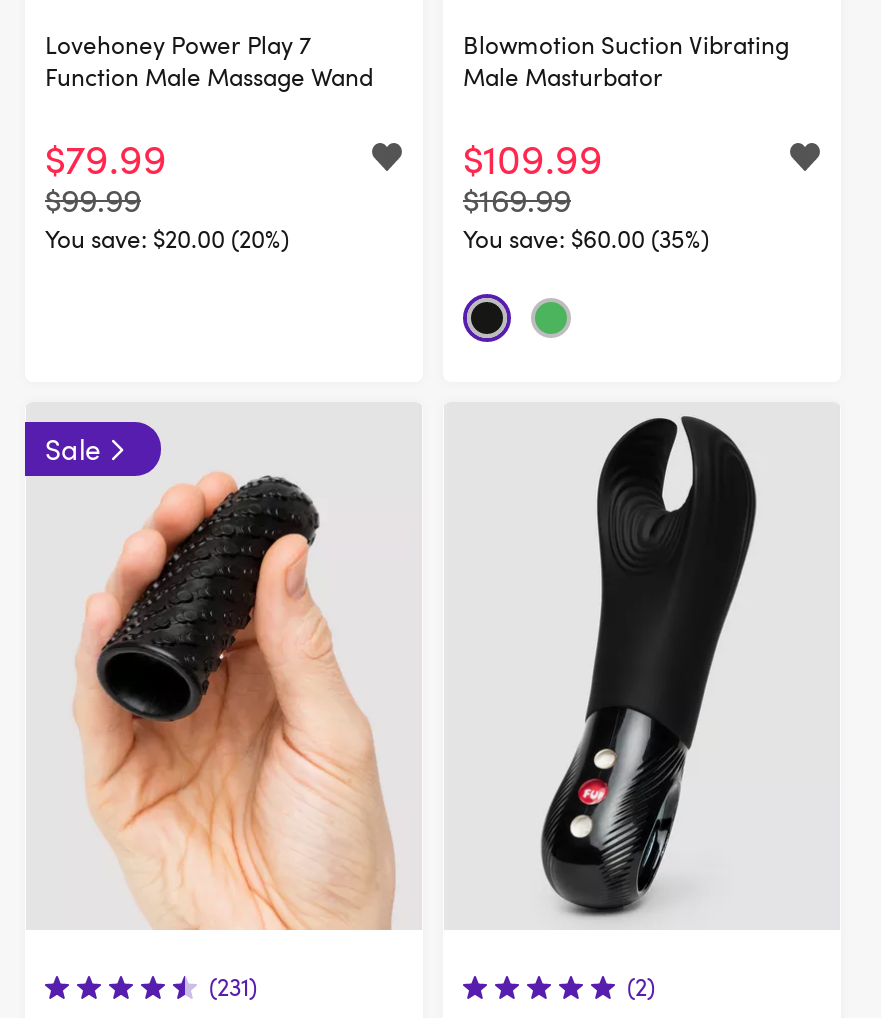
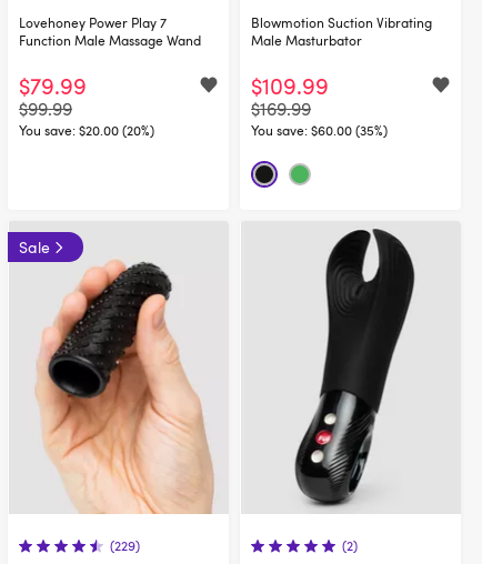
- (231)
+ (229)
